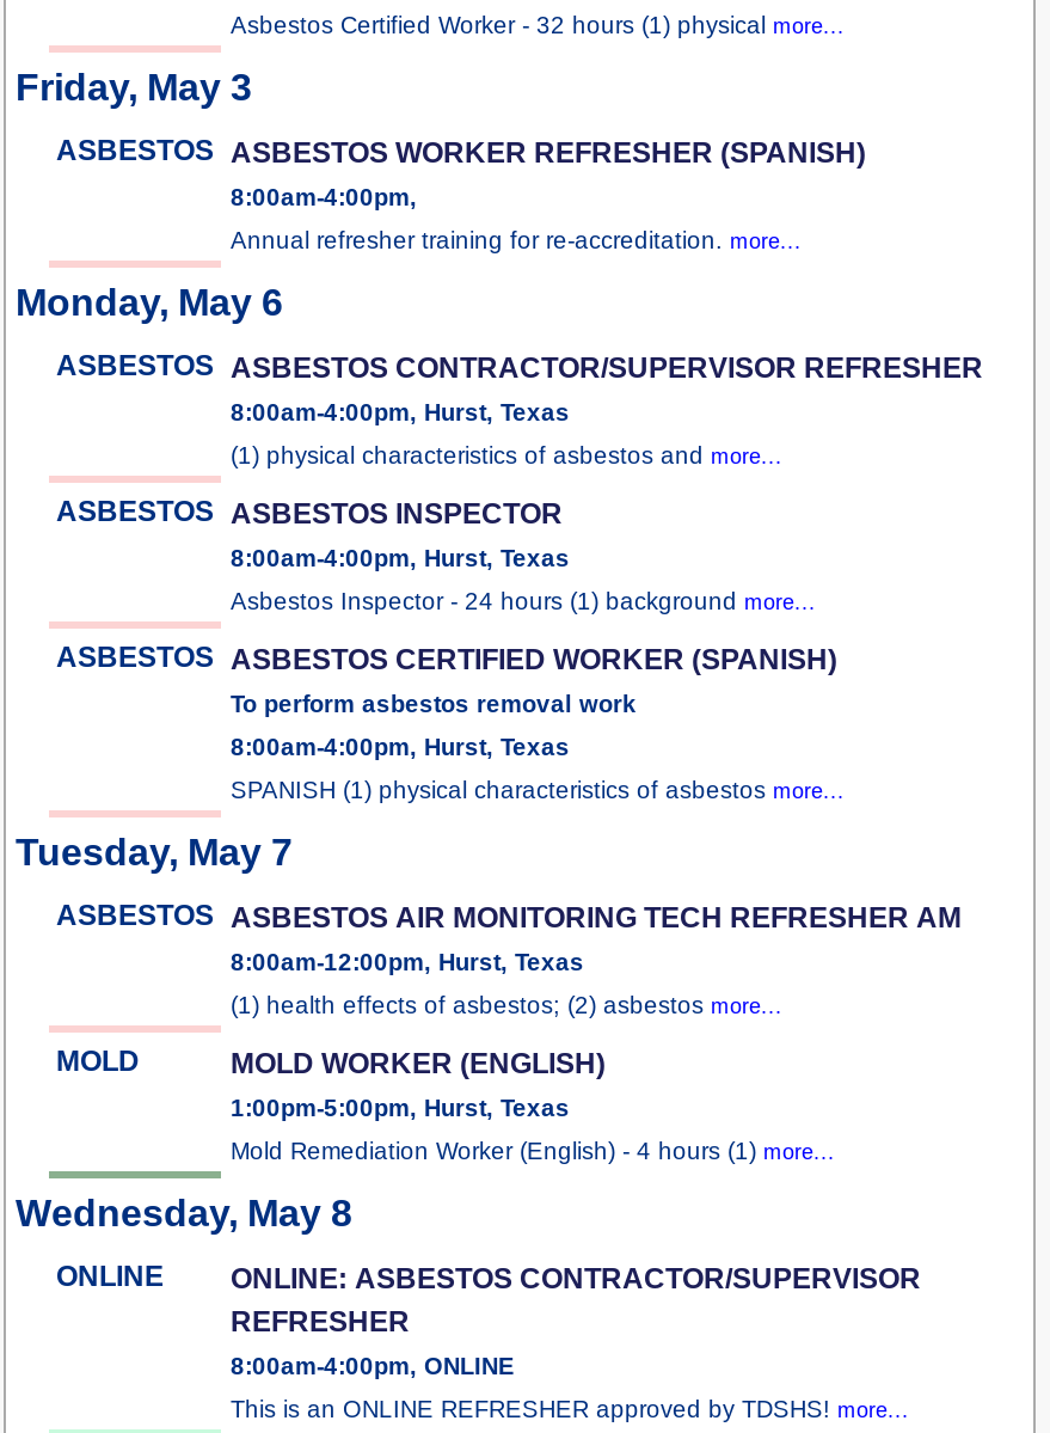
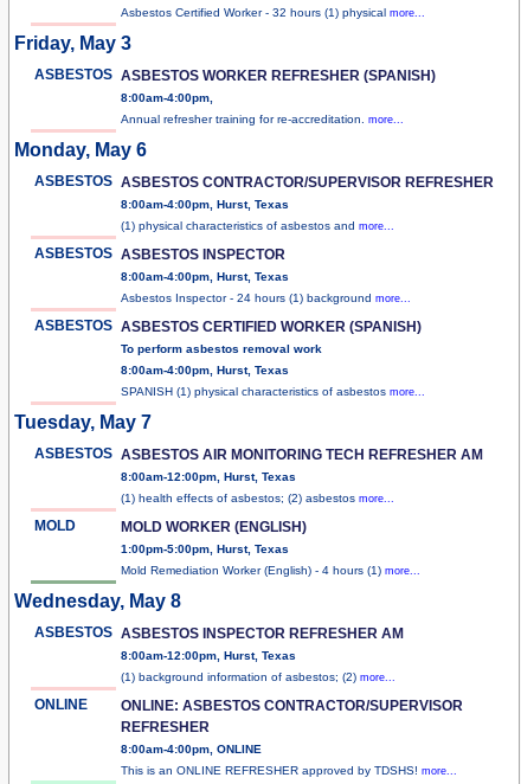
+ ASBESTOS ASBESTOS INSPECTOR REFRESHER AM
+ 8:00am-12:00pm, Hurst, Texas
+ (1) background information of asbestos; (2) more...
